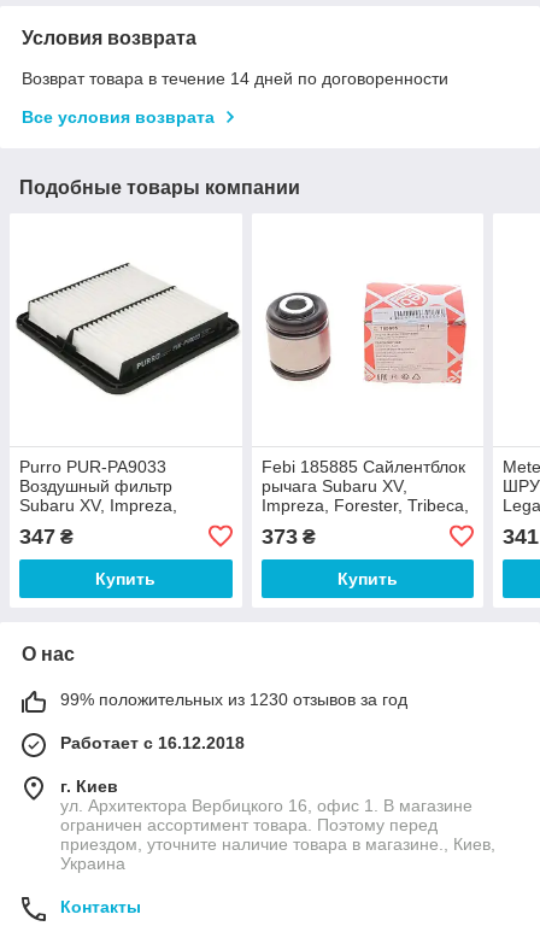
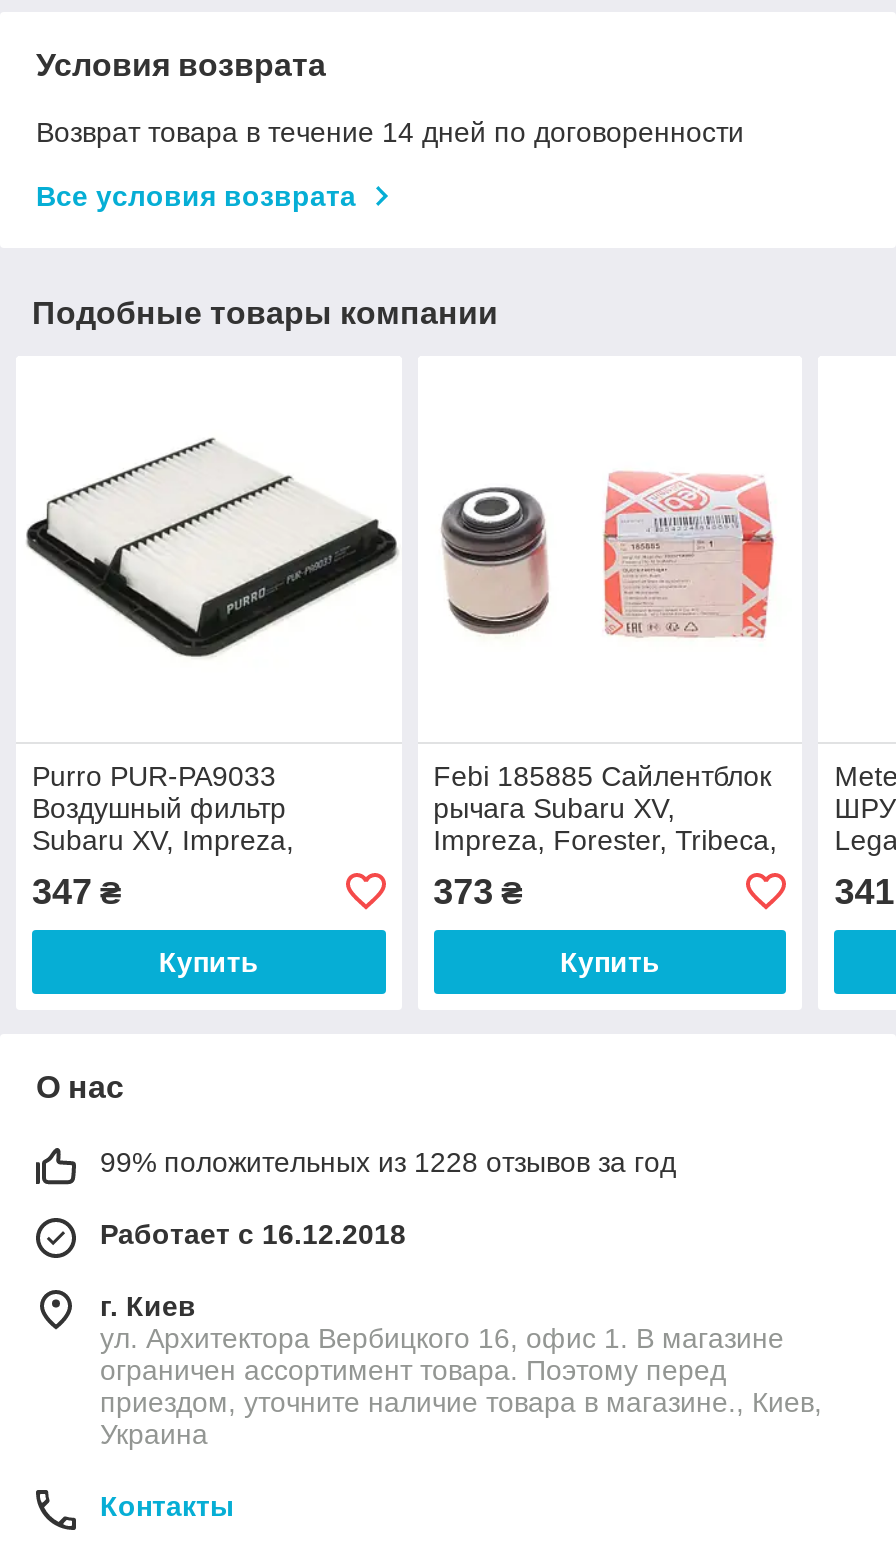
- 99% положительных из 1230 отзывов за год
+ 99% положительных из 1228 отзывов за год
